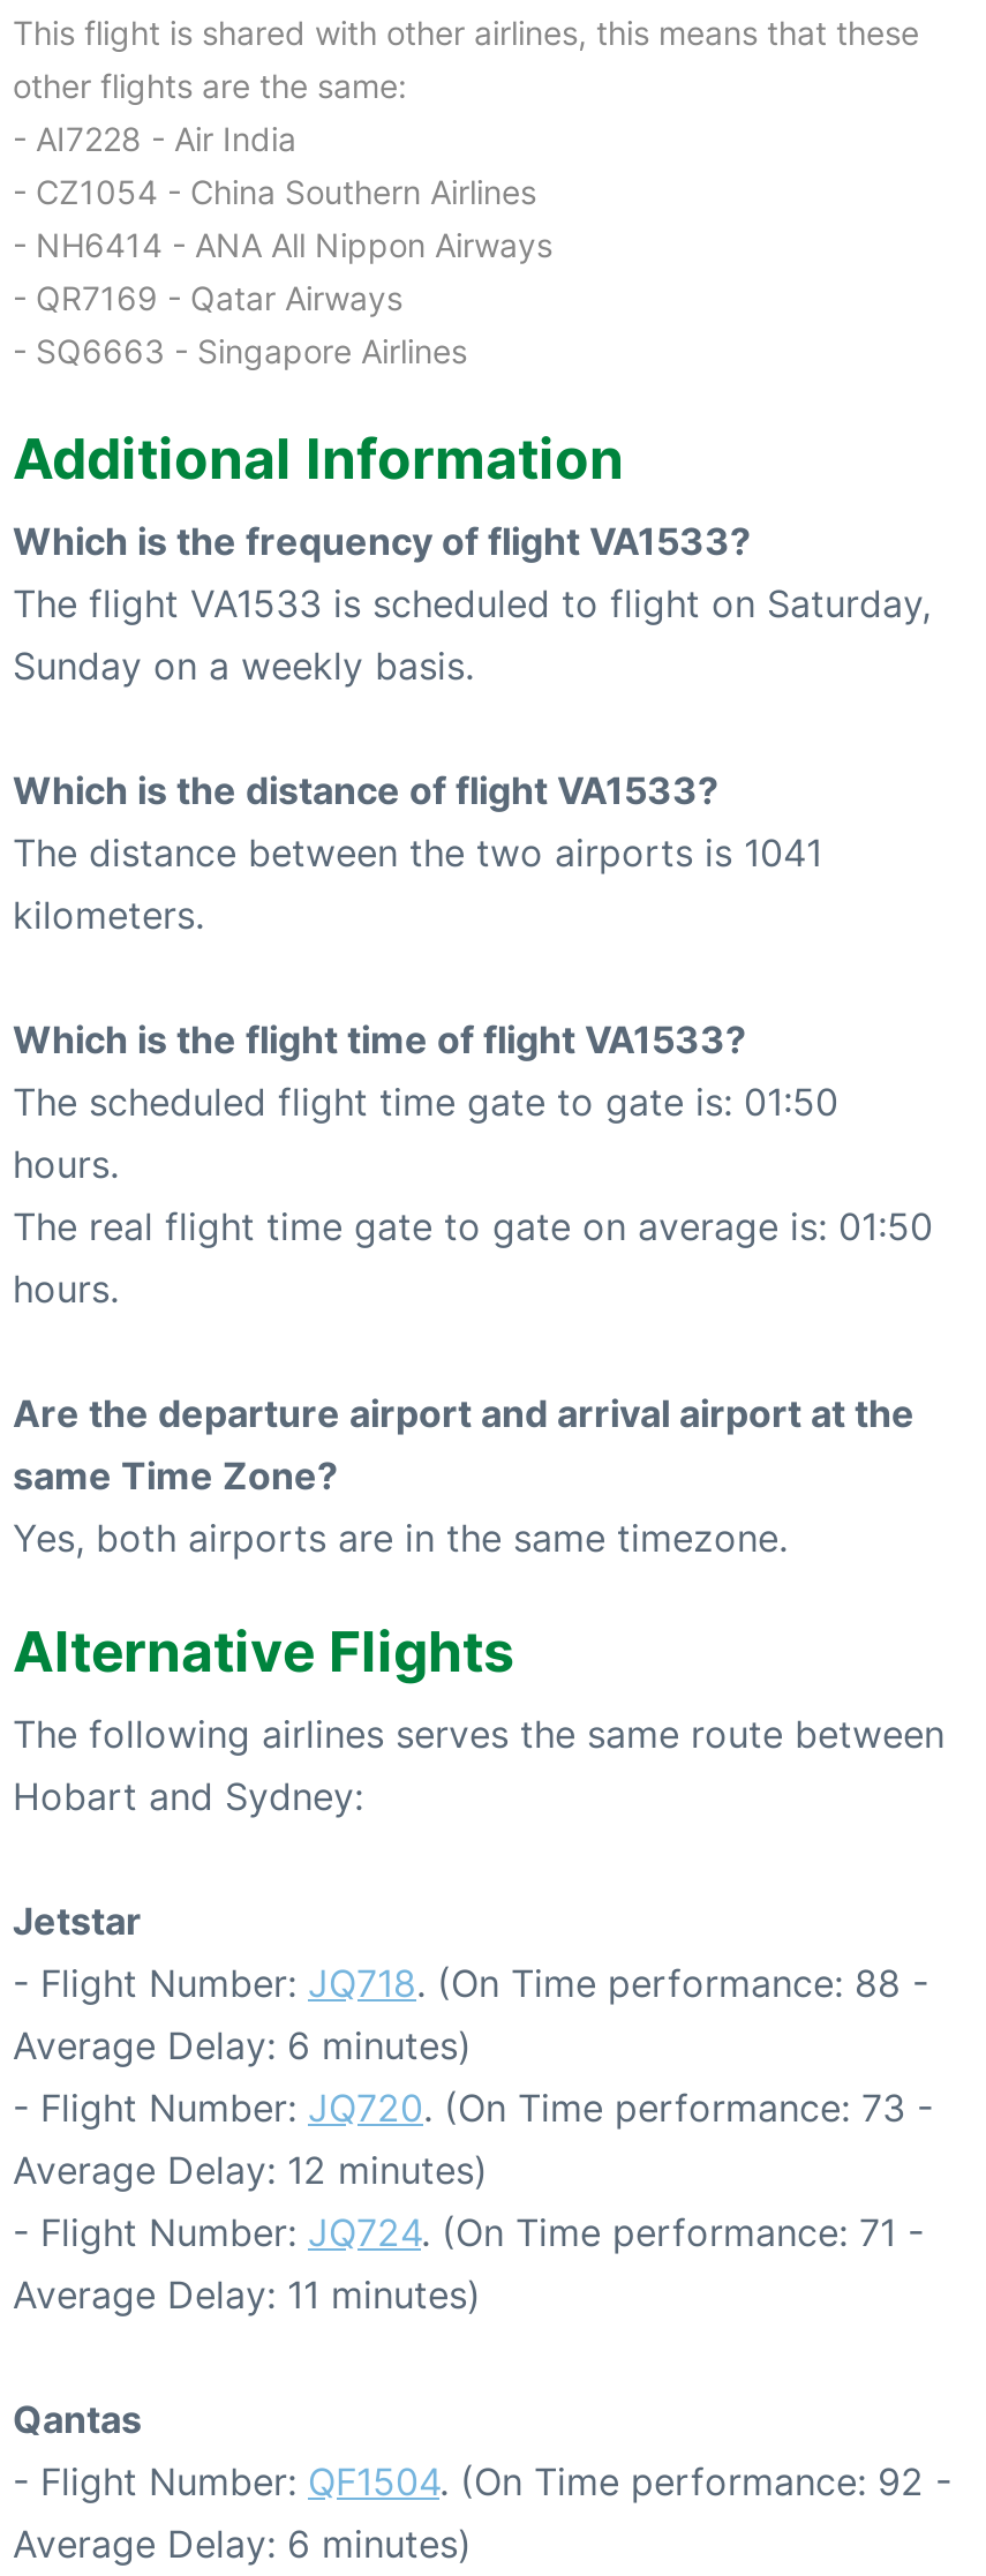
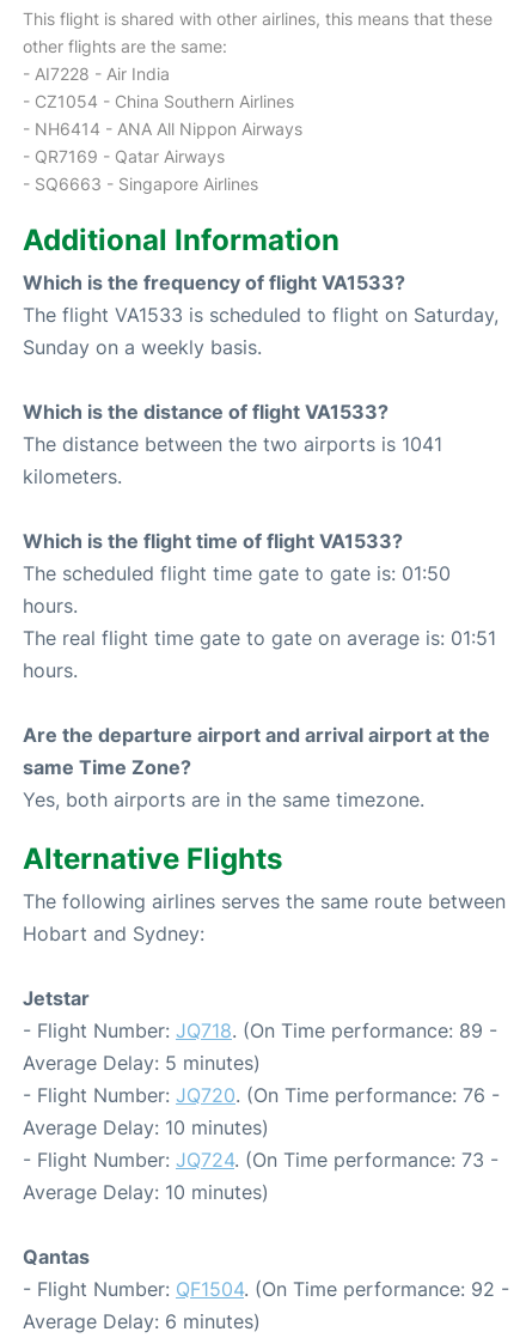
- The real flight time gate to gate on average is: 01:50
+ The real flight time gate to gate on average is: 01:51

- - Flight Number: JQ718. (On Time performance: 88 -
+ - Flight Number: JQ718. (On Time performance: 89 -

- Average Delay: 6 minutes)
+ Average Delay: 5 minutes)

- - Flight Number: JQ720. (On Time performance: 73 -
+ - Flight Number: JQ720. (On Time performance: 76 -

- Average Delay: 12 minutes)
+ Average Delay: 10 minutes)

- - Flight Number: JQ724. (On Time performance: 71 -
+ - Flight Number: JQ724. (On Time performance: 73 -

- Average Delay: 11 minutes)
+ Average Delay: 10 minutes)
